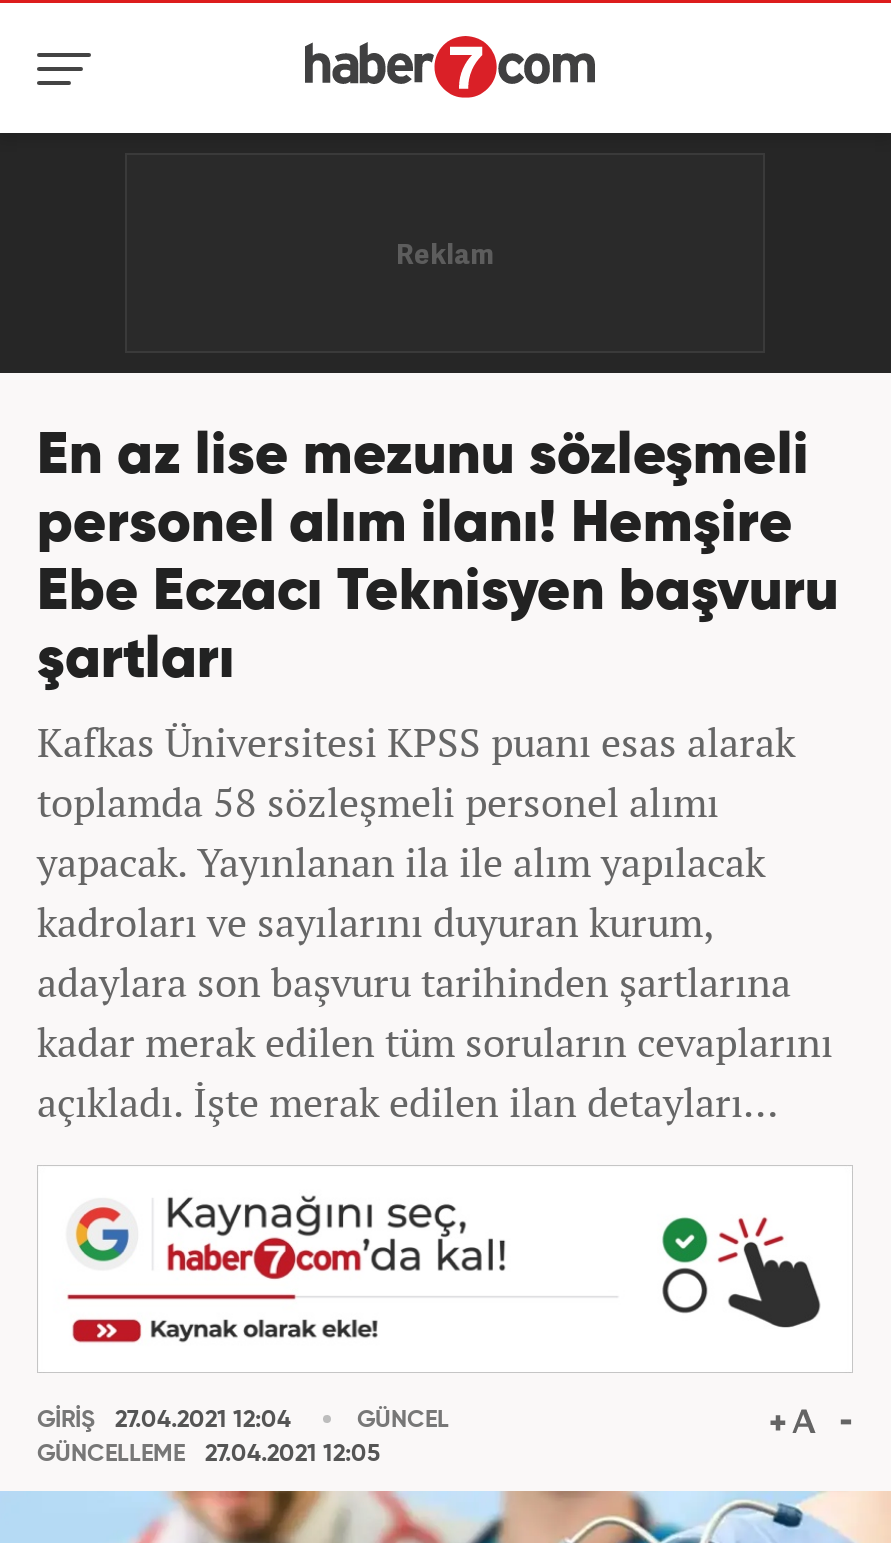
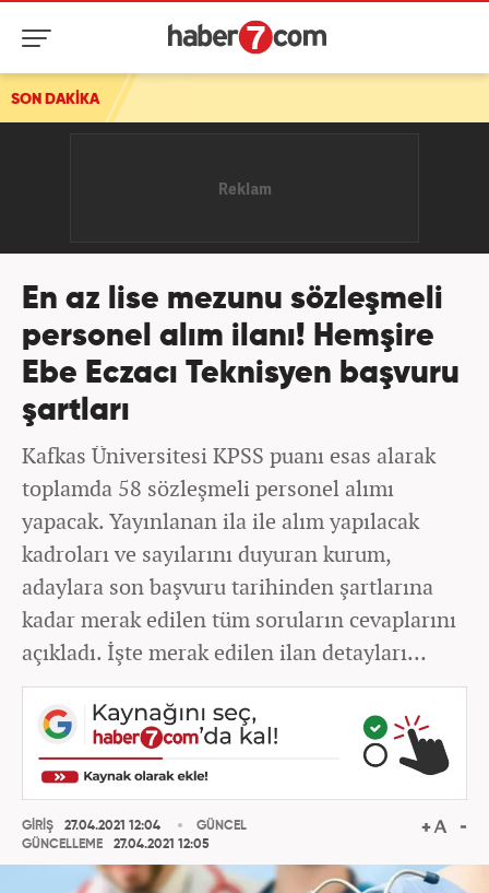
+ SON DAKİKA
